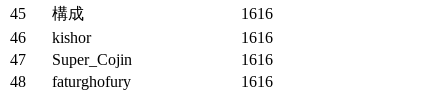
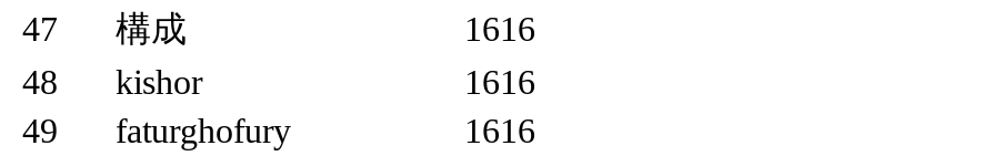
- 45 構成
+ 47 構成

- 46 kishor
+ 48 kishor

- 47
- Super_Cojin
- 1616
- 48
+ 49
